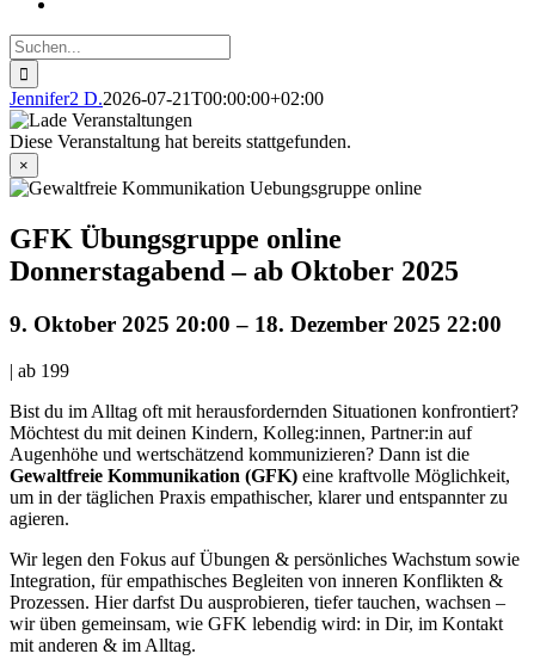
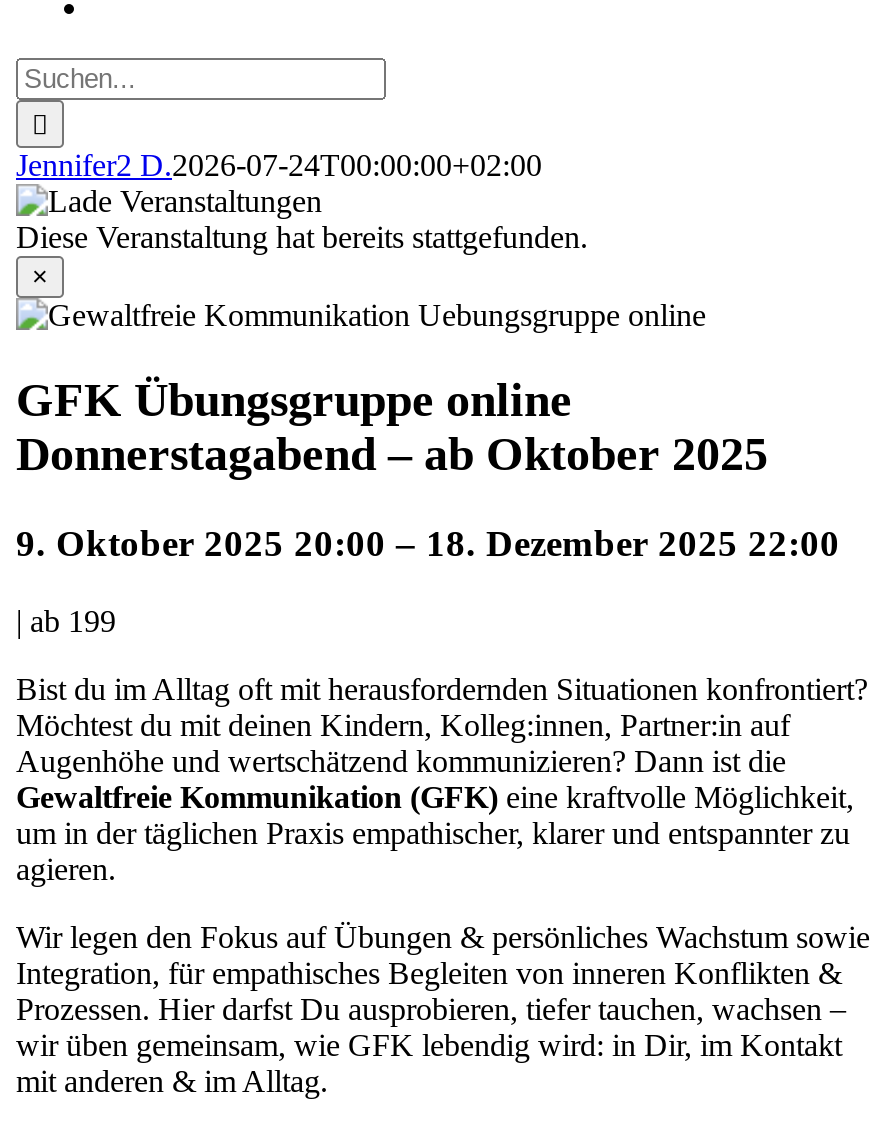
- Jennifer2 D.2026-07-21T00:00:00+02:00
+ Jennifer2 D.2026-07-24T00:00:00+02:00
